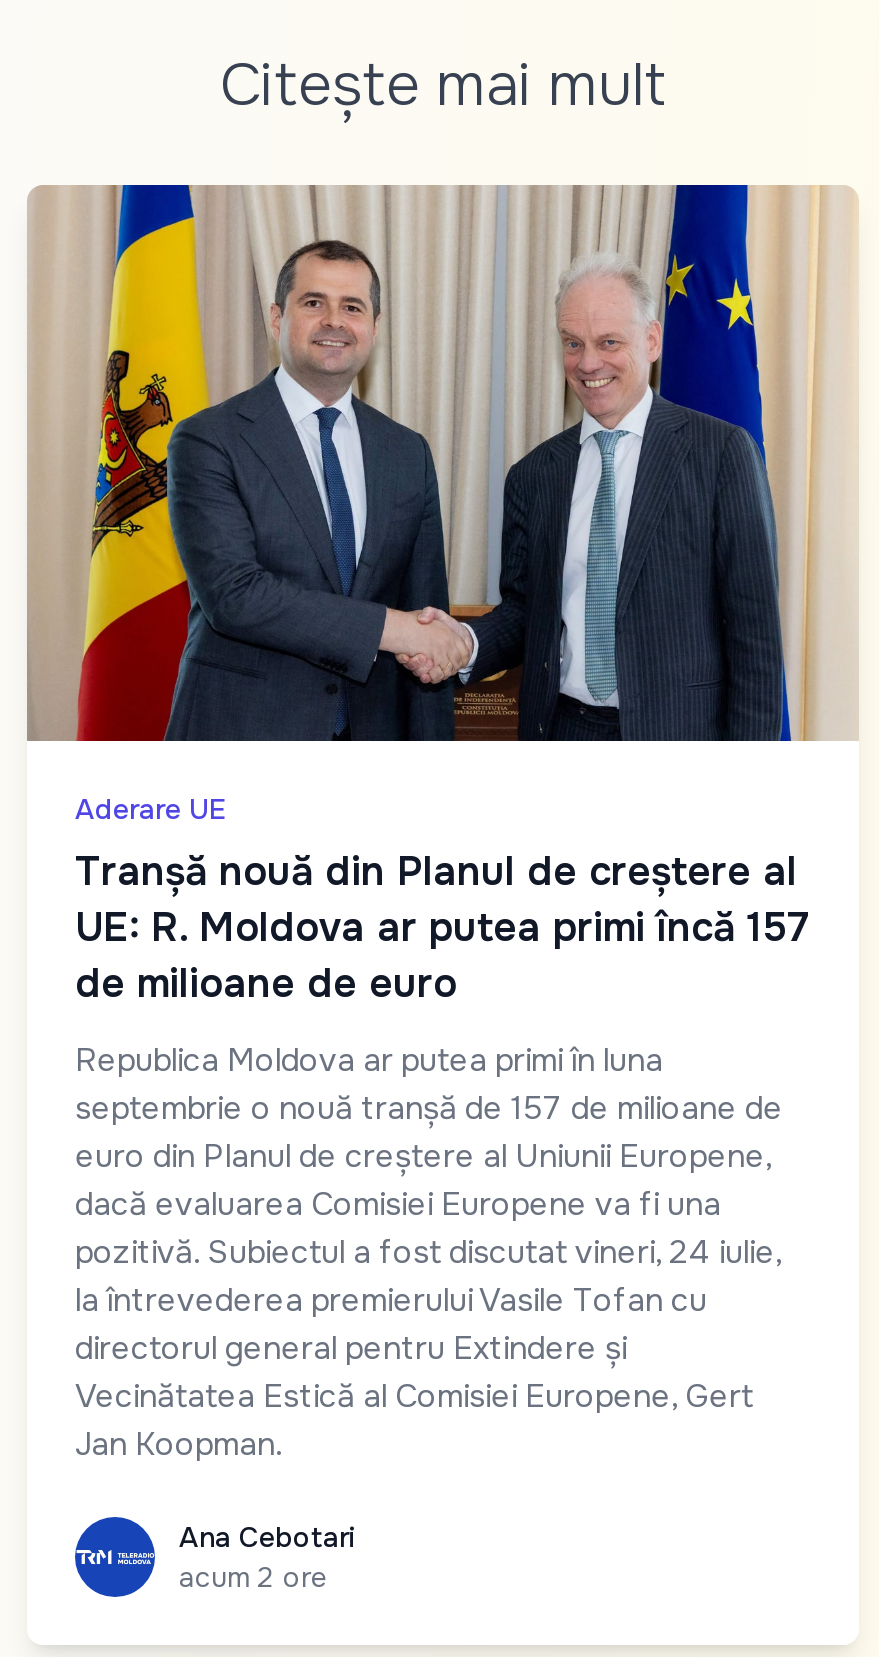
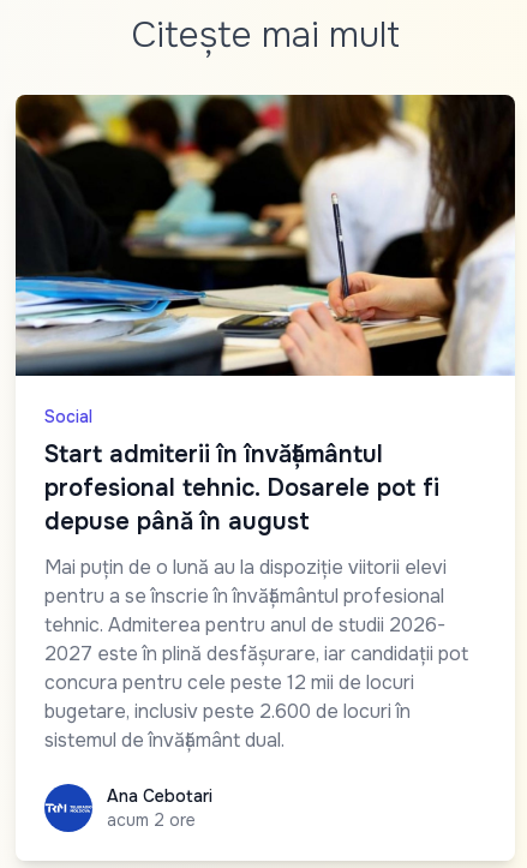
- [image]
- Aderare UE
- Tranșă nouă din Planul de creștere al
- UE: R. Moldova ar putea primi încă 157
- de milioane de euro
+ [image]
+ Social
+ Start admiterii în învățământul
+ profesional tehnic. Dosarele pot fi
+ depuse până în august

- Republica Moldova ar putea primi în luna
- septembrie o nouă tranșă de 157 de milioane de
- euro din Planul de creștere al Uniunii Europene,
- dacă evaluarea Comisiei Europene va fi una
- pozitivă. Subiectul a fost discutat vineri, 24 iulie,
- la întrevederea premierului Vasile Tofan cu
- directorul general pentru Extindere și
- Vecinătatea Estică al Comisiei Europene, Gert
- Jan Koopman.
+ Mai puțin de o lună au la dispoziție viitorii elevi
+ pentru a se înscrie în învățământul profesional
+ tehnic. Admiterea pentru anul de studii 2026-
+ 2027 este în plină desfășurare, iar candidații pot
+ concura pentru cele peste 12 mii de locuri
+ bugetare, inclusiv peste 2.600 de locuri în
+ sistemul de învățământ dual.
